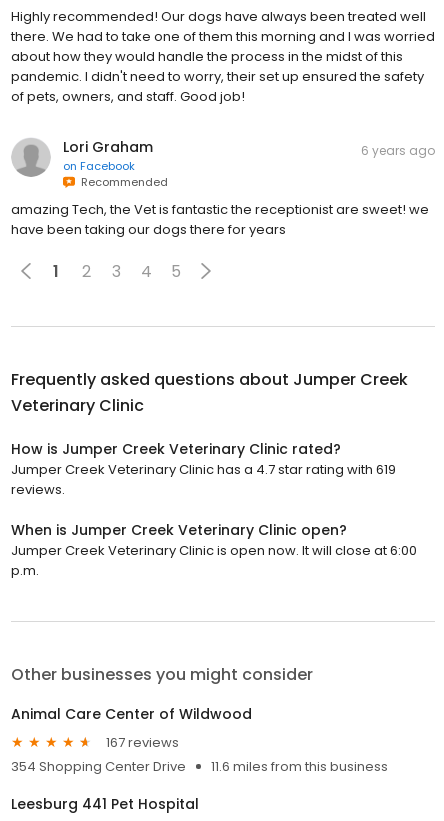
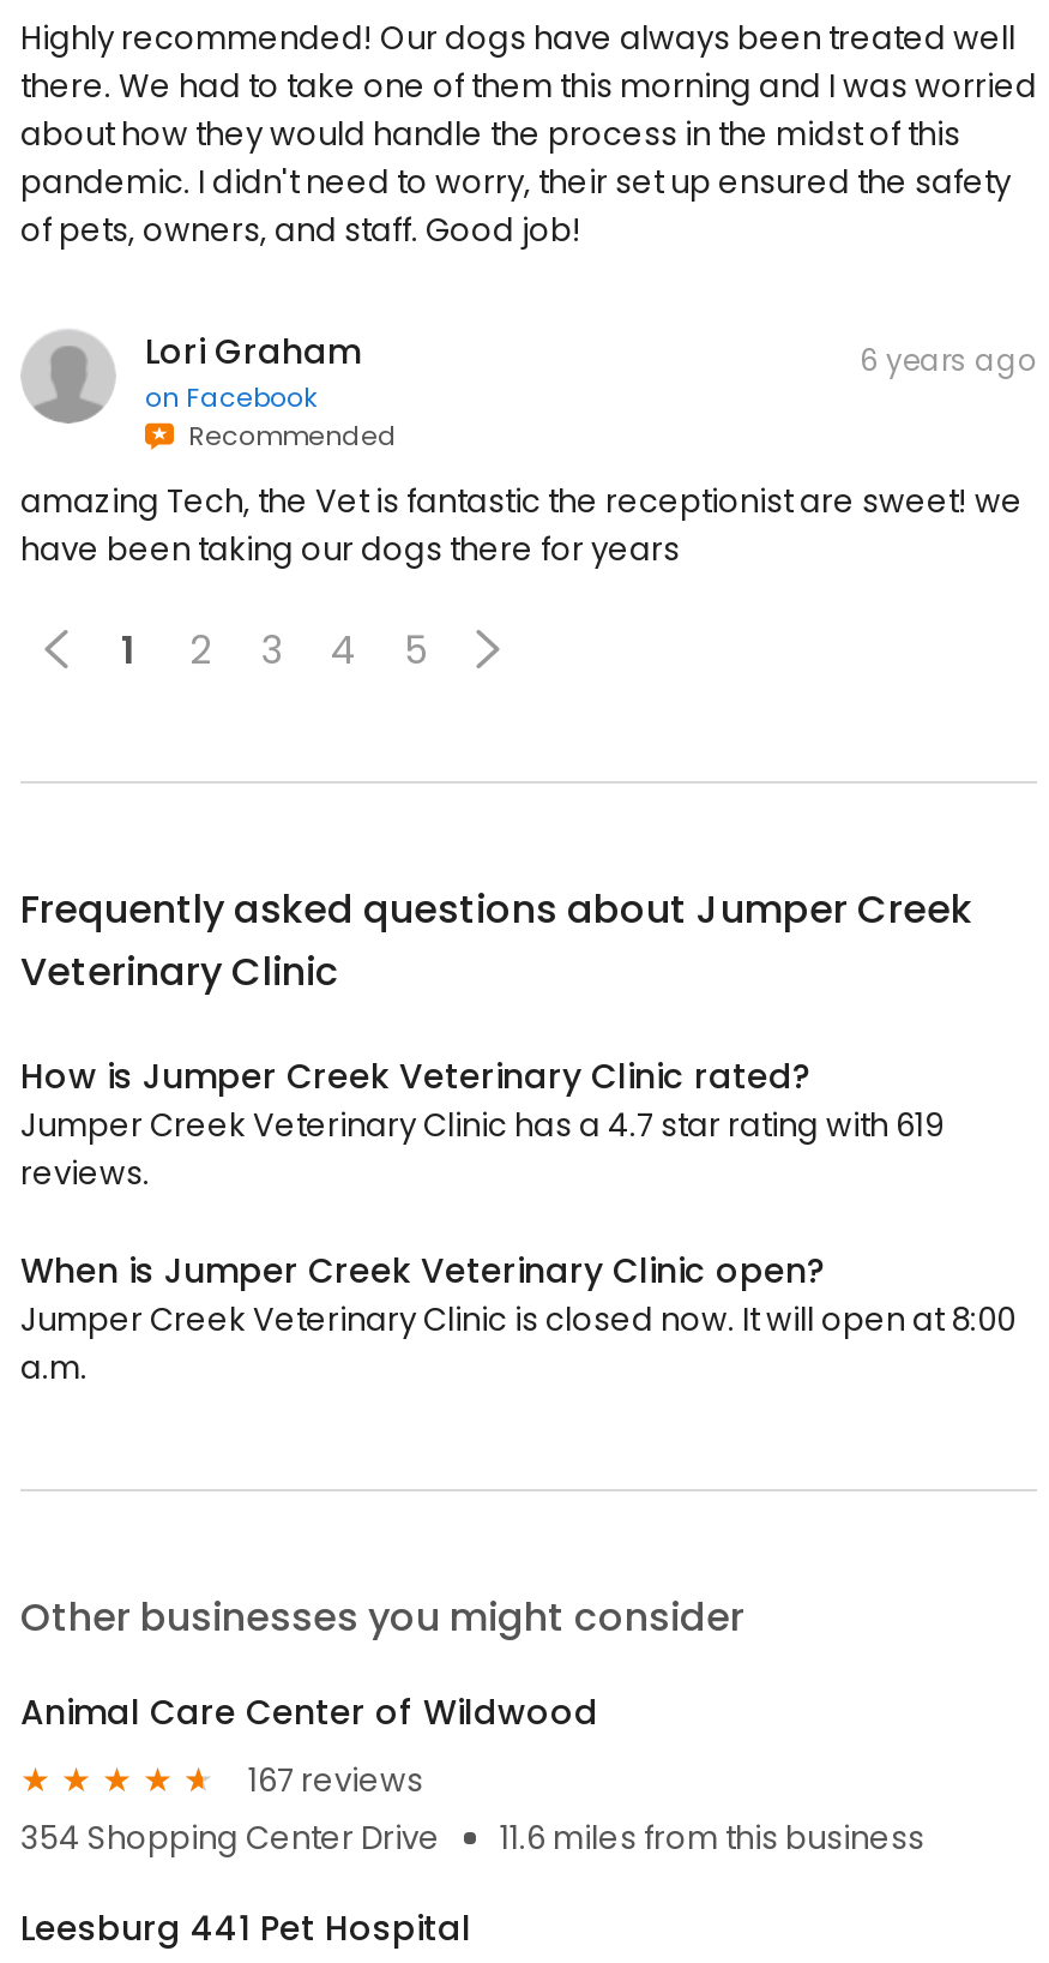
- Jumper Creek Veterinary Clinic is open now. It will close at 6:00
- p.m.
+ Jumper Creek Veterinary Clinic is closed now. It will open at 8:00
+ a.m.
